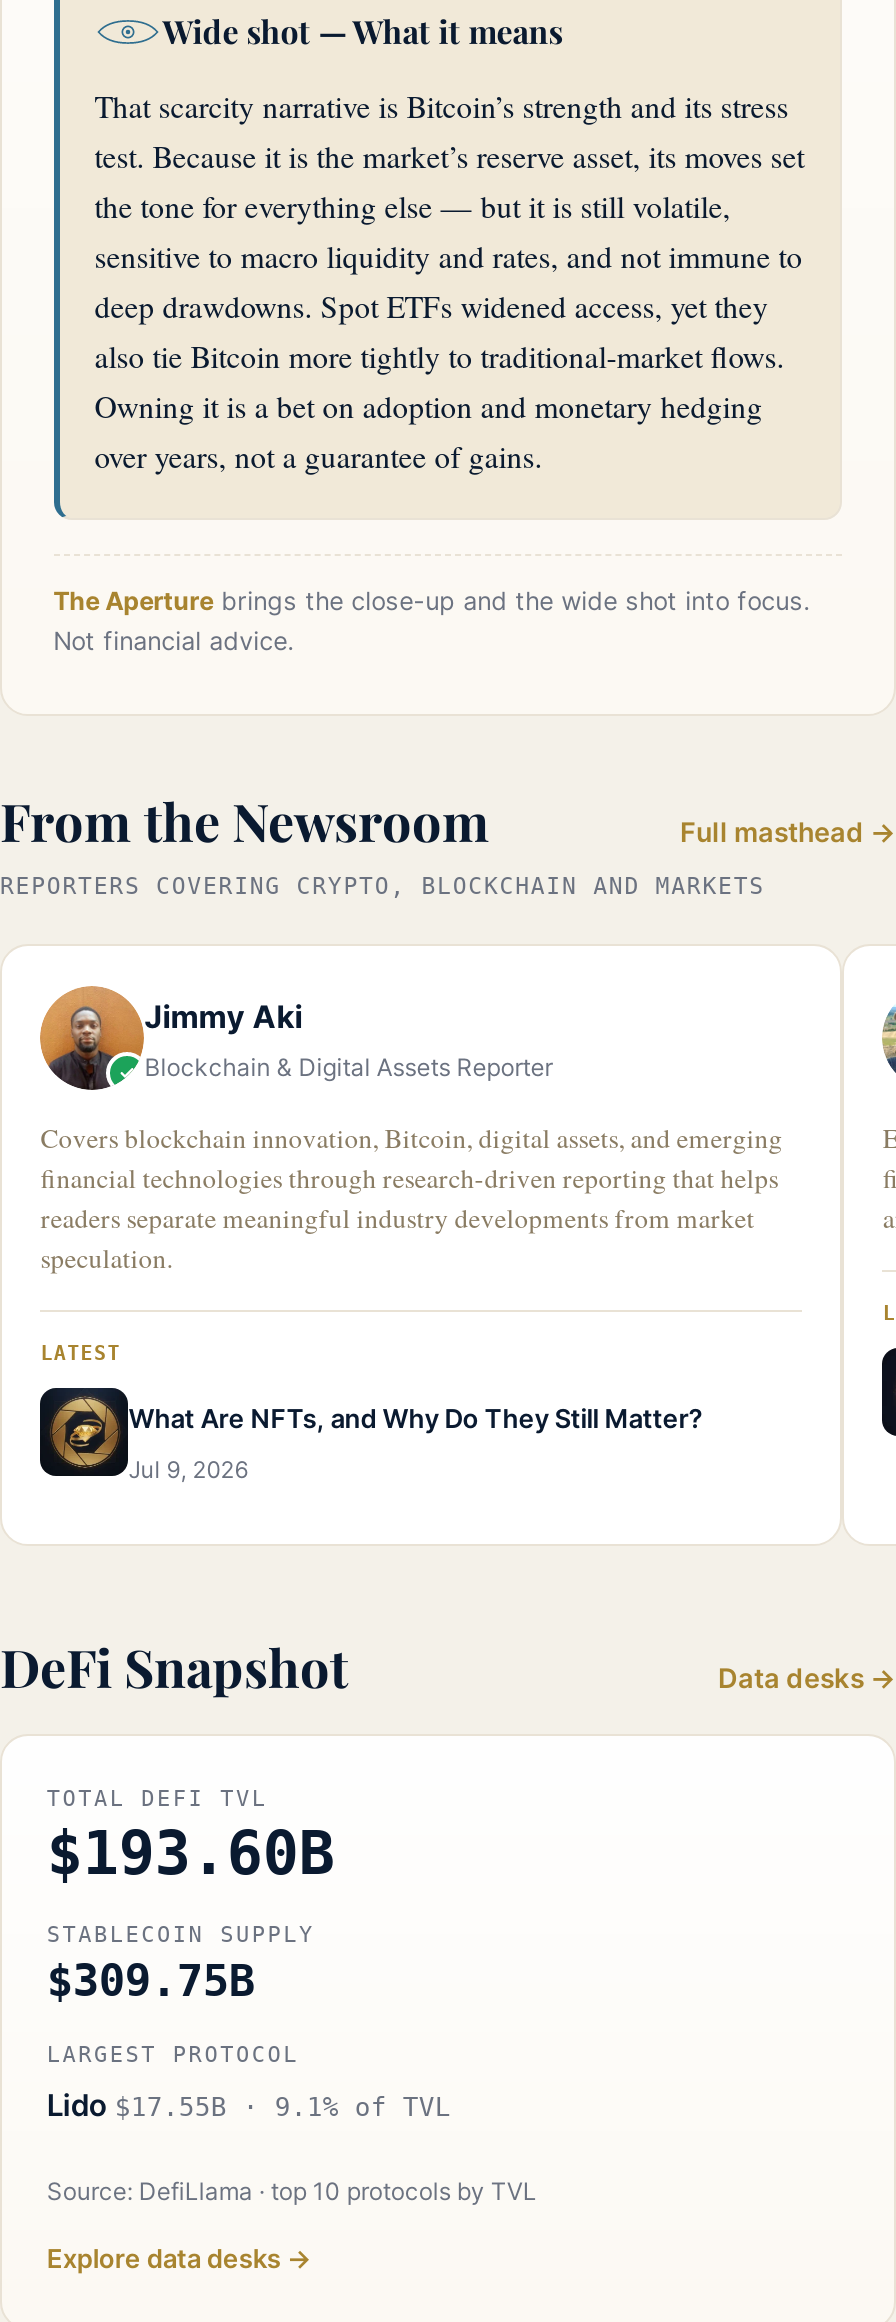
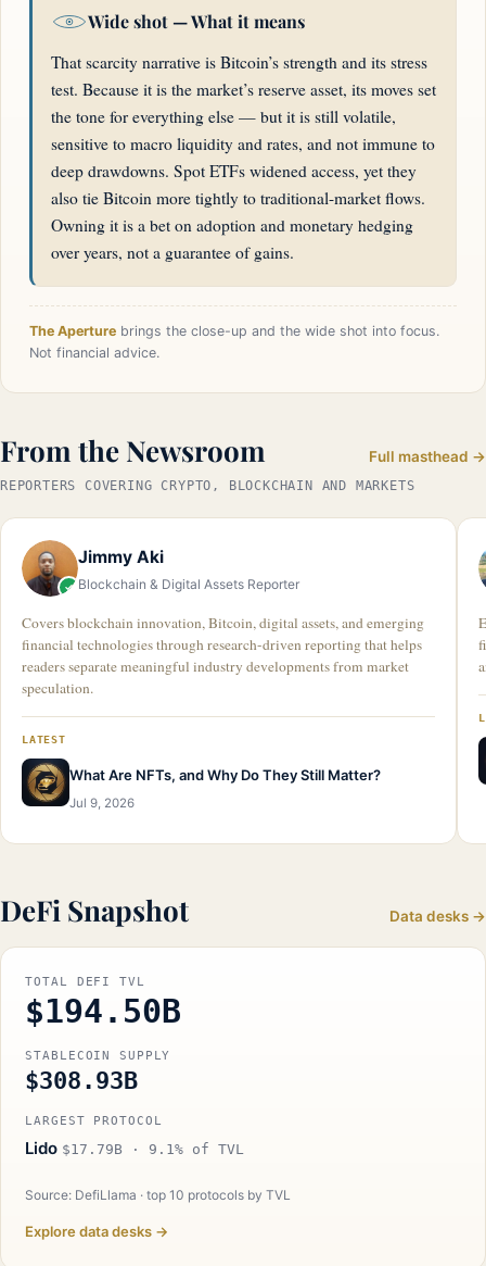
- $193.60B
+ $194.50B

- $309.75B
+ $308.93B

- Lido $17.55B · 9.1% of TVL
+ Lido $17.79B · 9.1% of TVL
